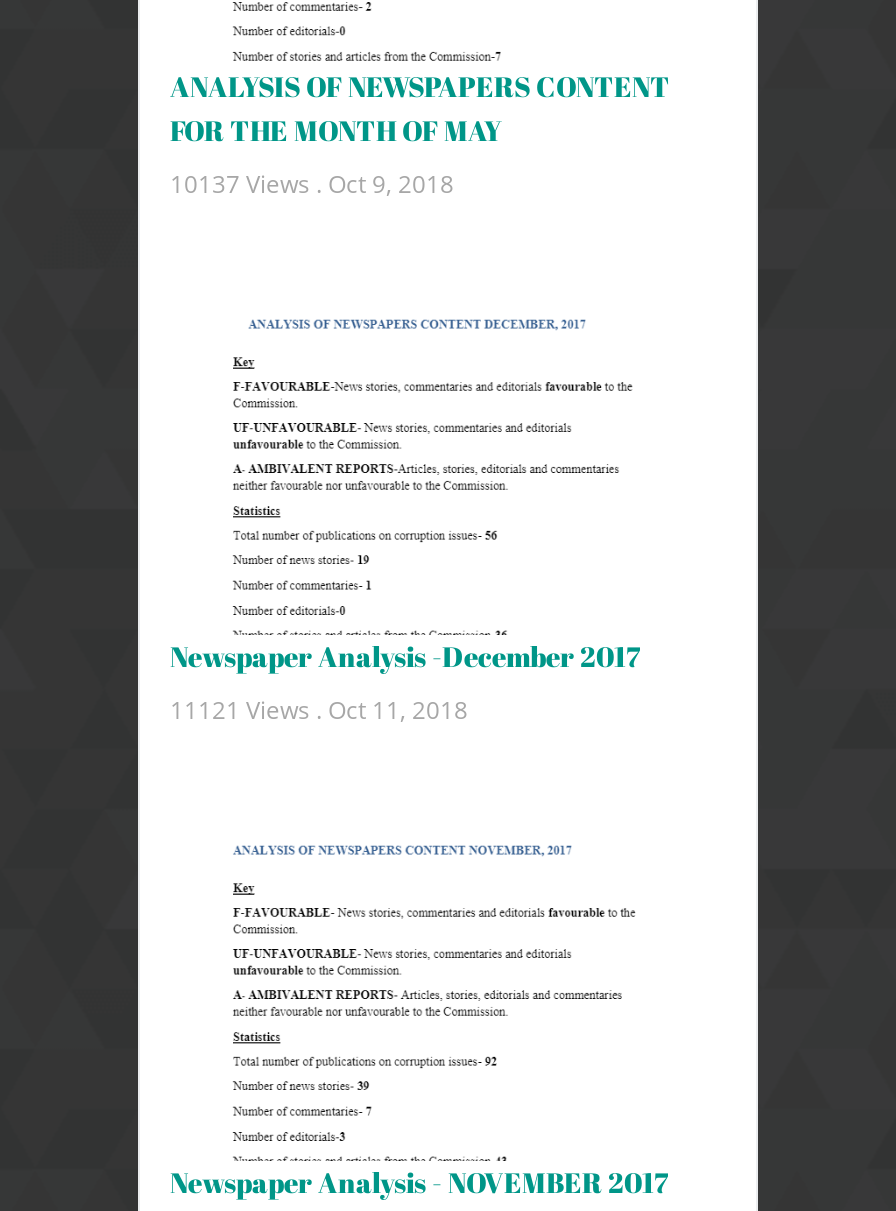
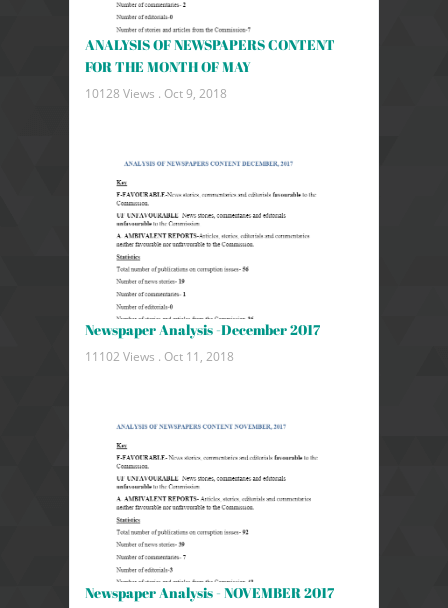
- 10137 Views . Oct 9, 2018
+ 10128 Views . Oct 9, 2018

- 11121 Views . Oct 11, 2018
+ 11102 Views . Oct 11, 2018
